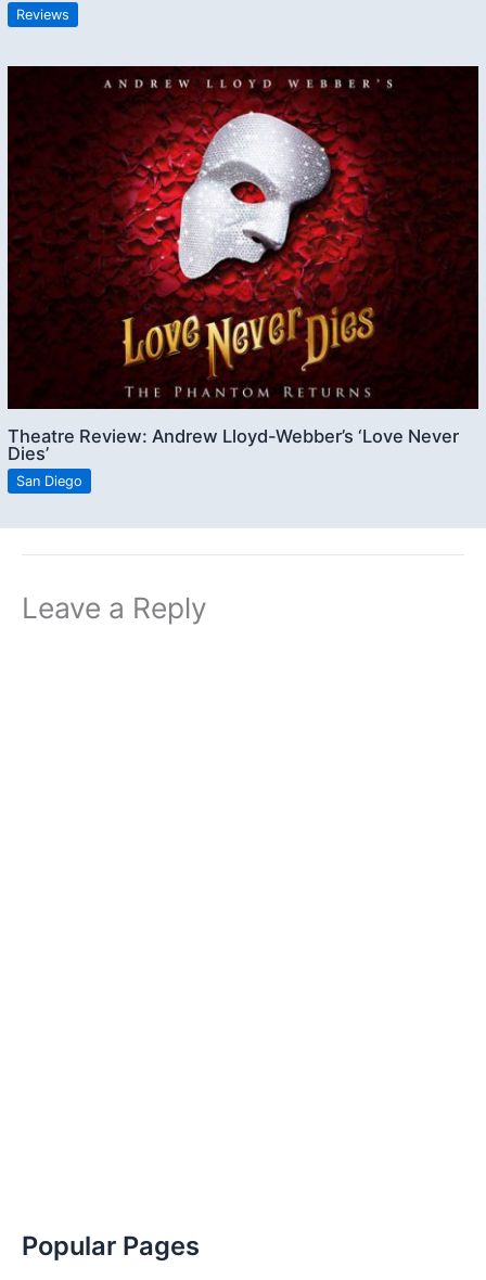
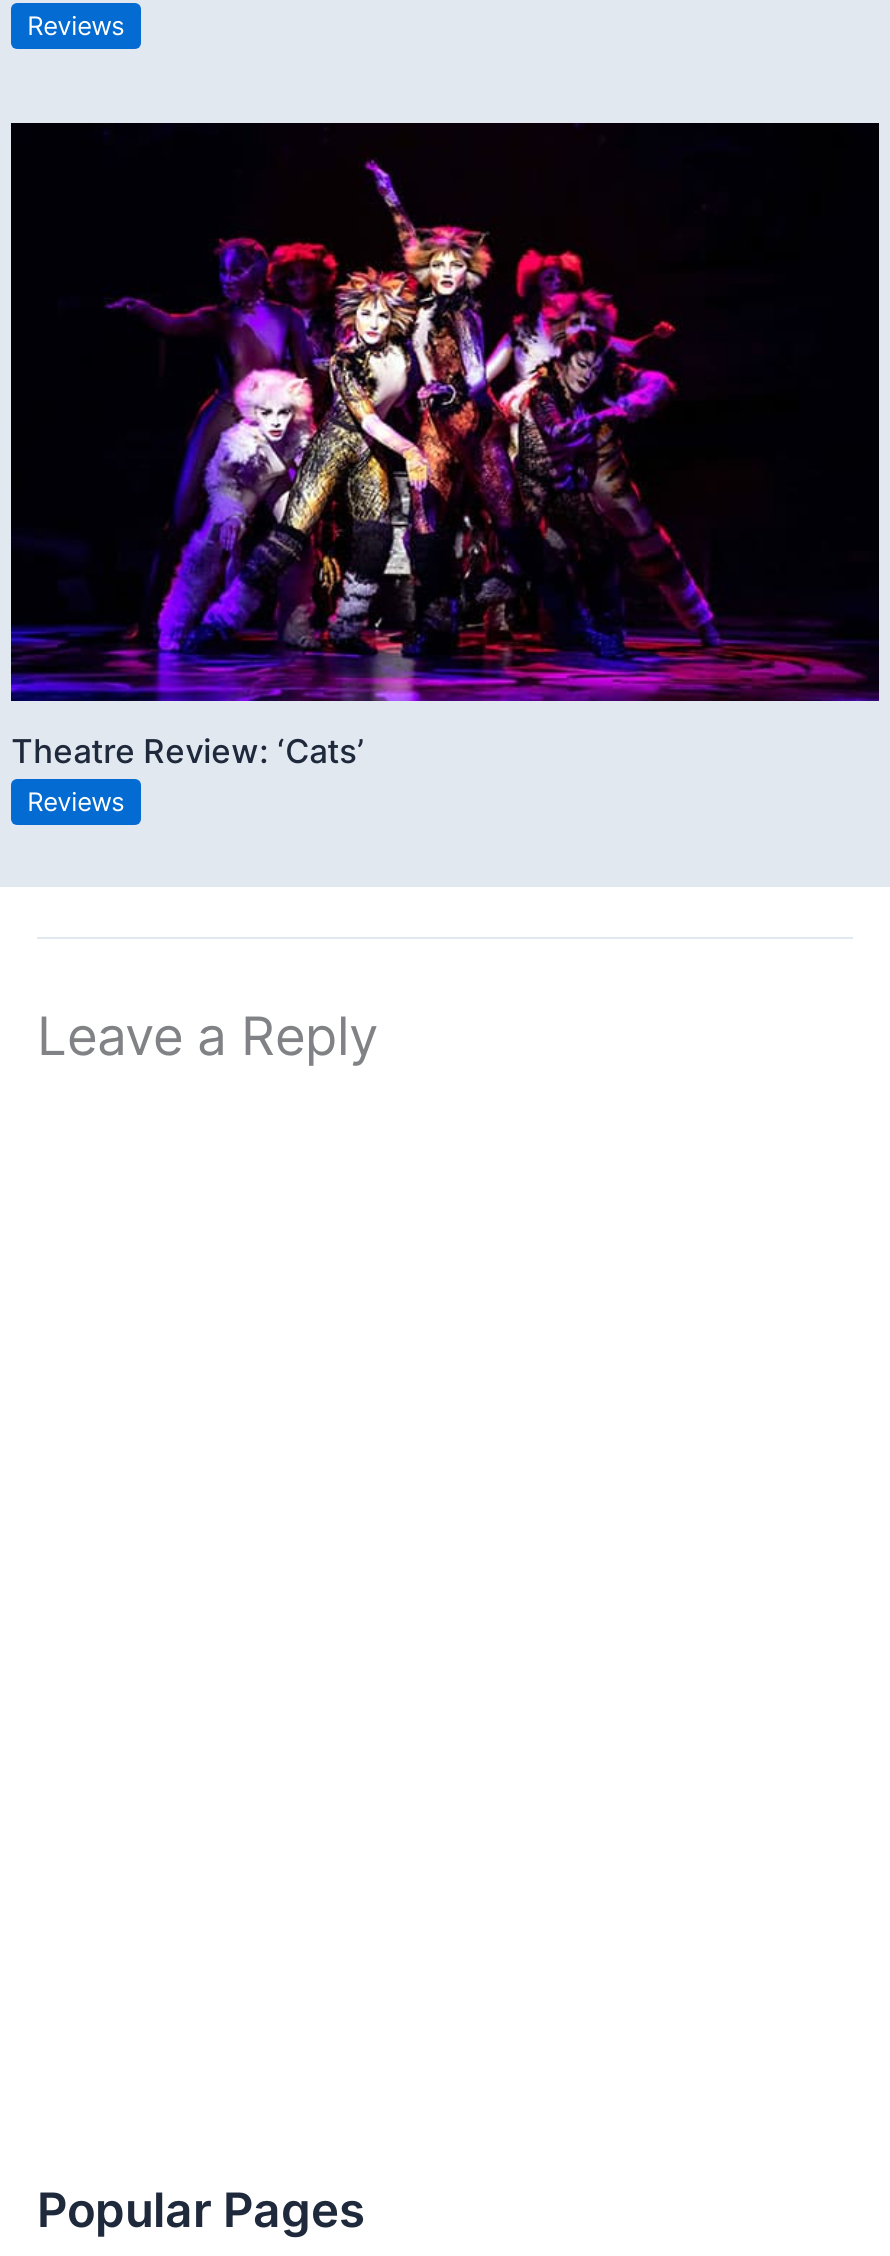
- [image]
- Theatre Review: Andrew Lloyd-Webber’s ‘Love Never
- Dies’
- San Diego
+ [image]
+ Theatre Review: ‘Cats’
+ Reviews
